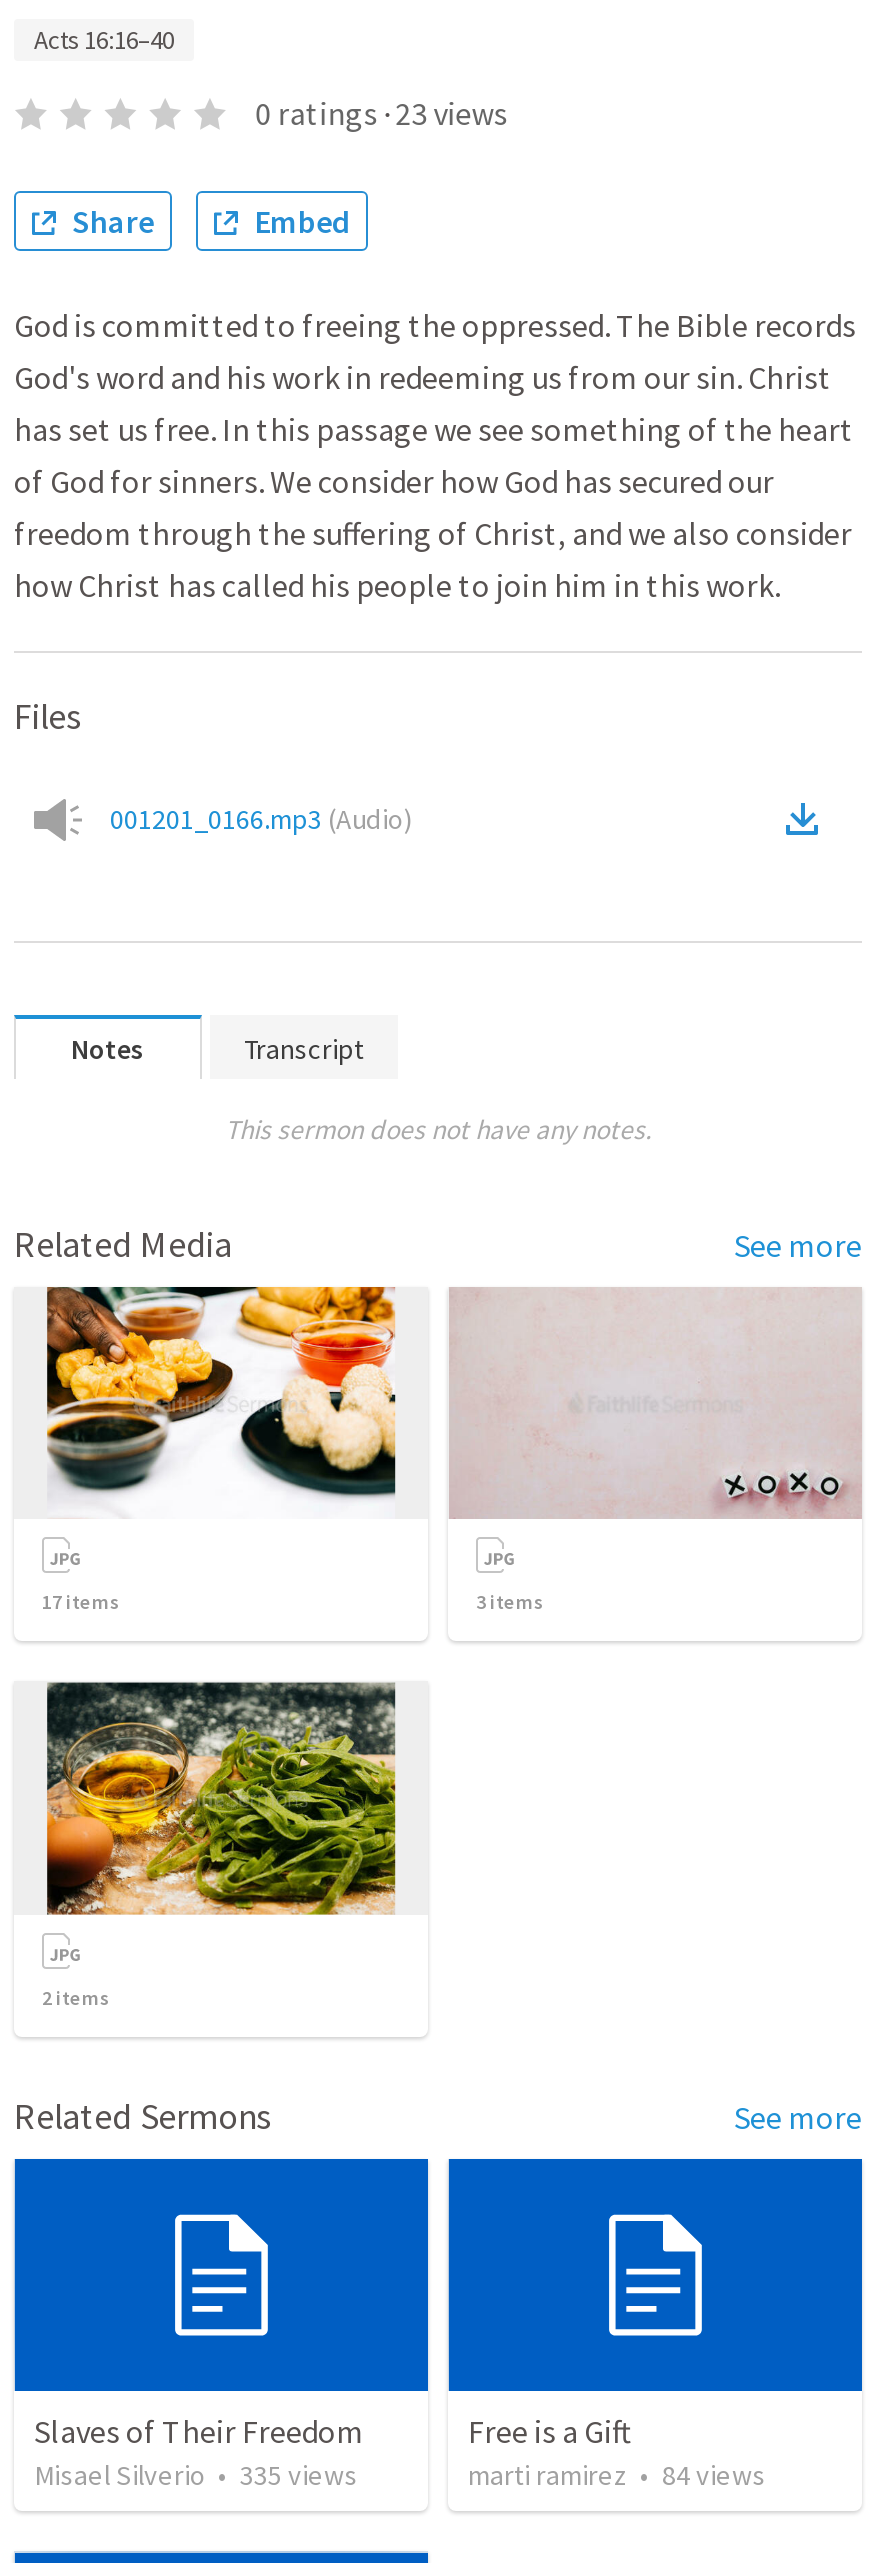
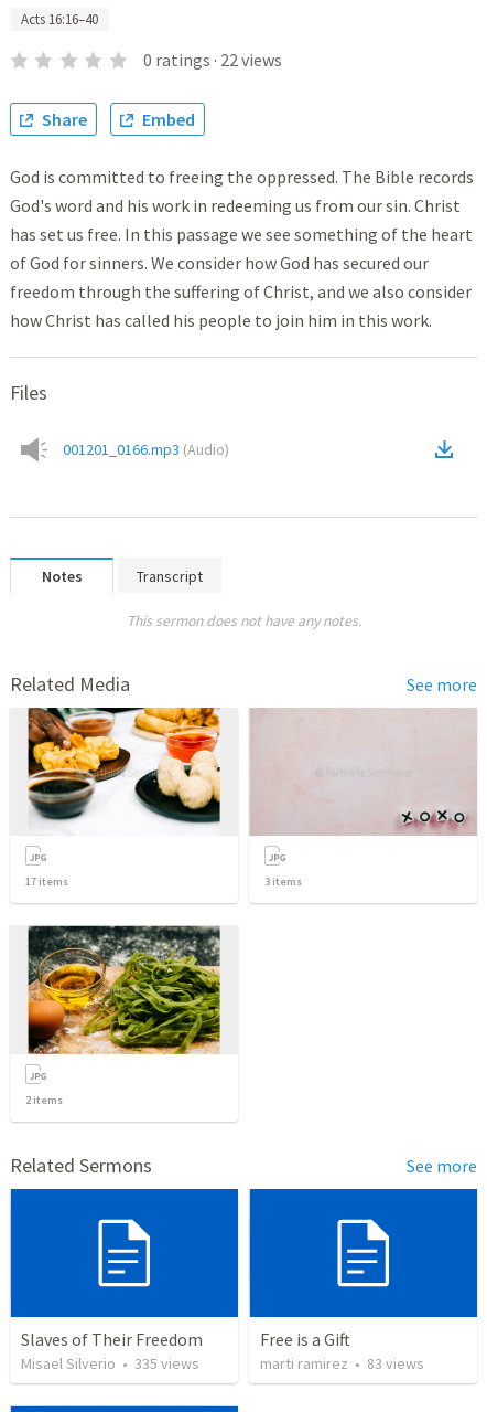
- 0 ratings · 23 views
+ 0 ratings · 22 views

- marti ramirez • 84 views
+ marti ramirez • 83 views
